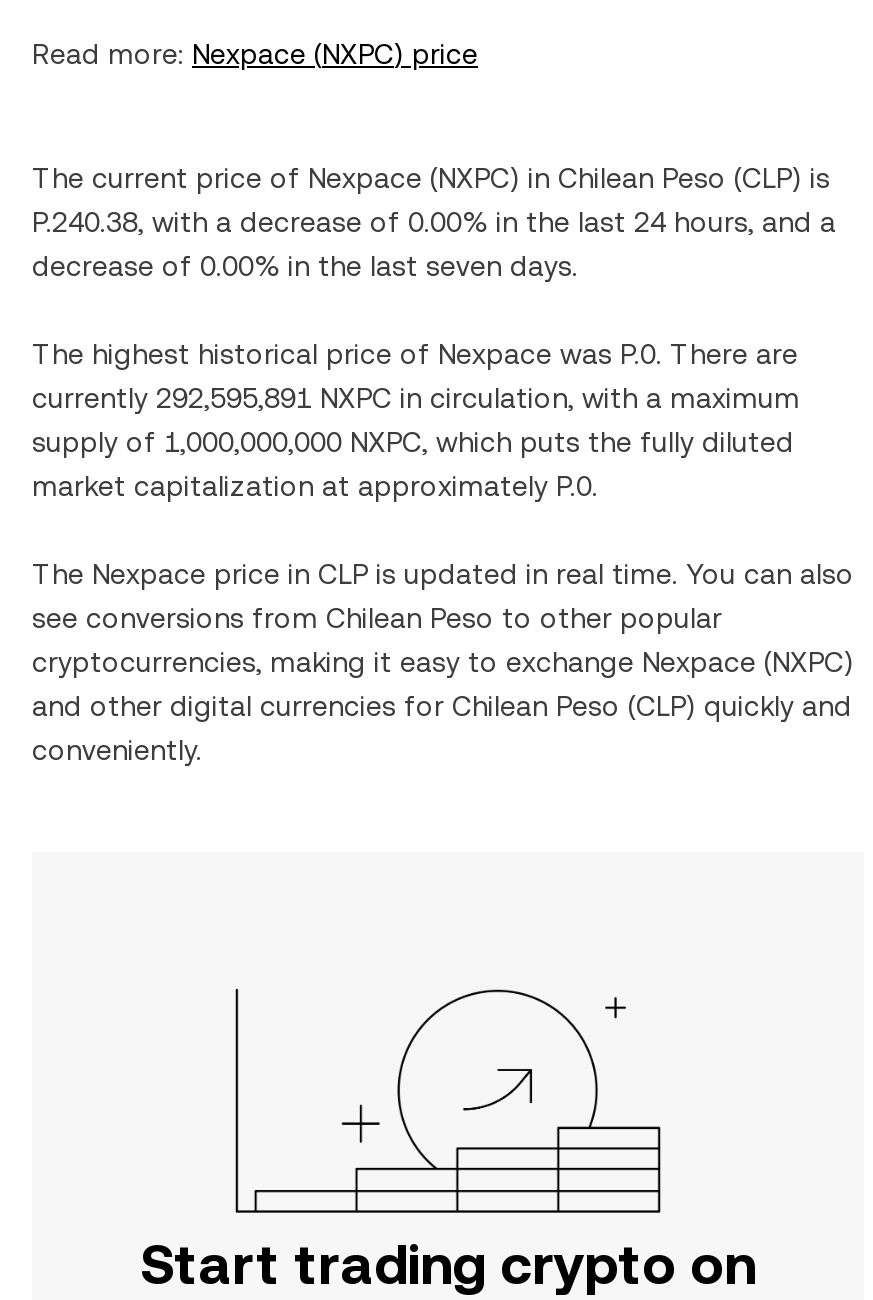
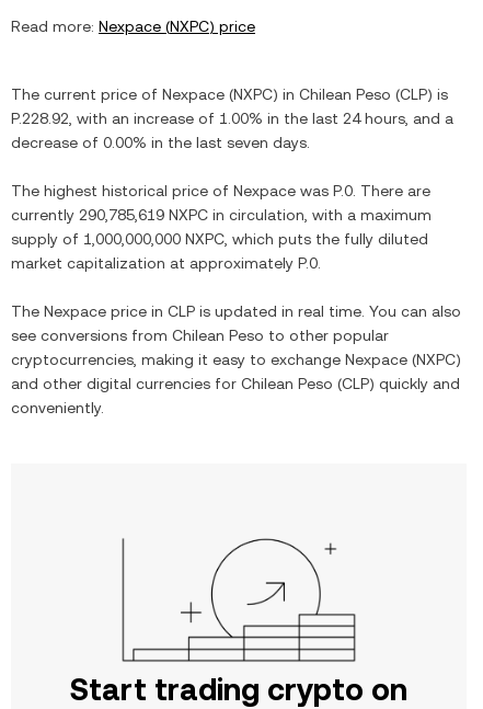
- P.240.38, with a decrease of 0.00% in the last 24 hours, and a
+ P.228.92, with an increase of 1.00% in the last 24 hours, and a

- currently 292,595,891 NXPC in circulation, with a maximum
+ currently 290,785,619 NXPC in circulation, with a maximum
